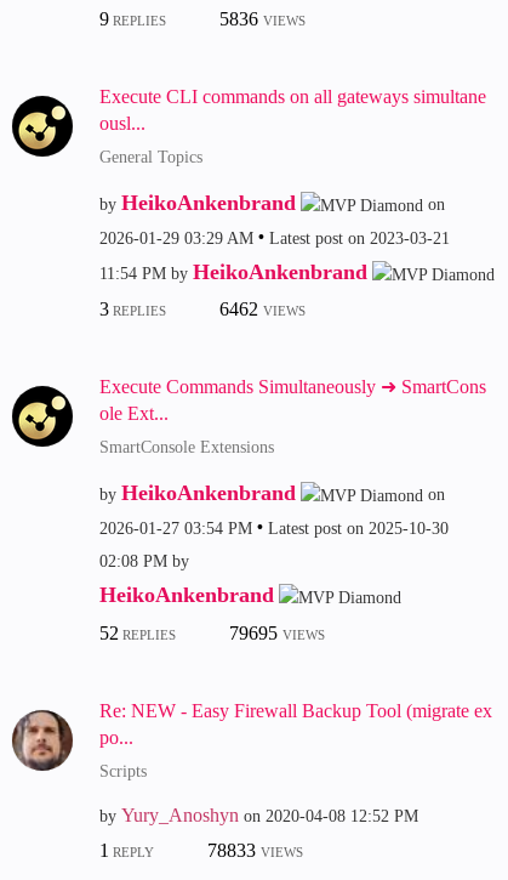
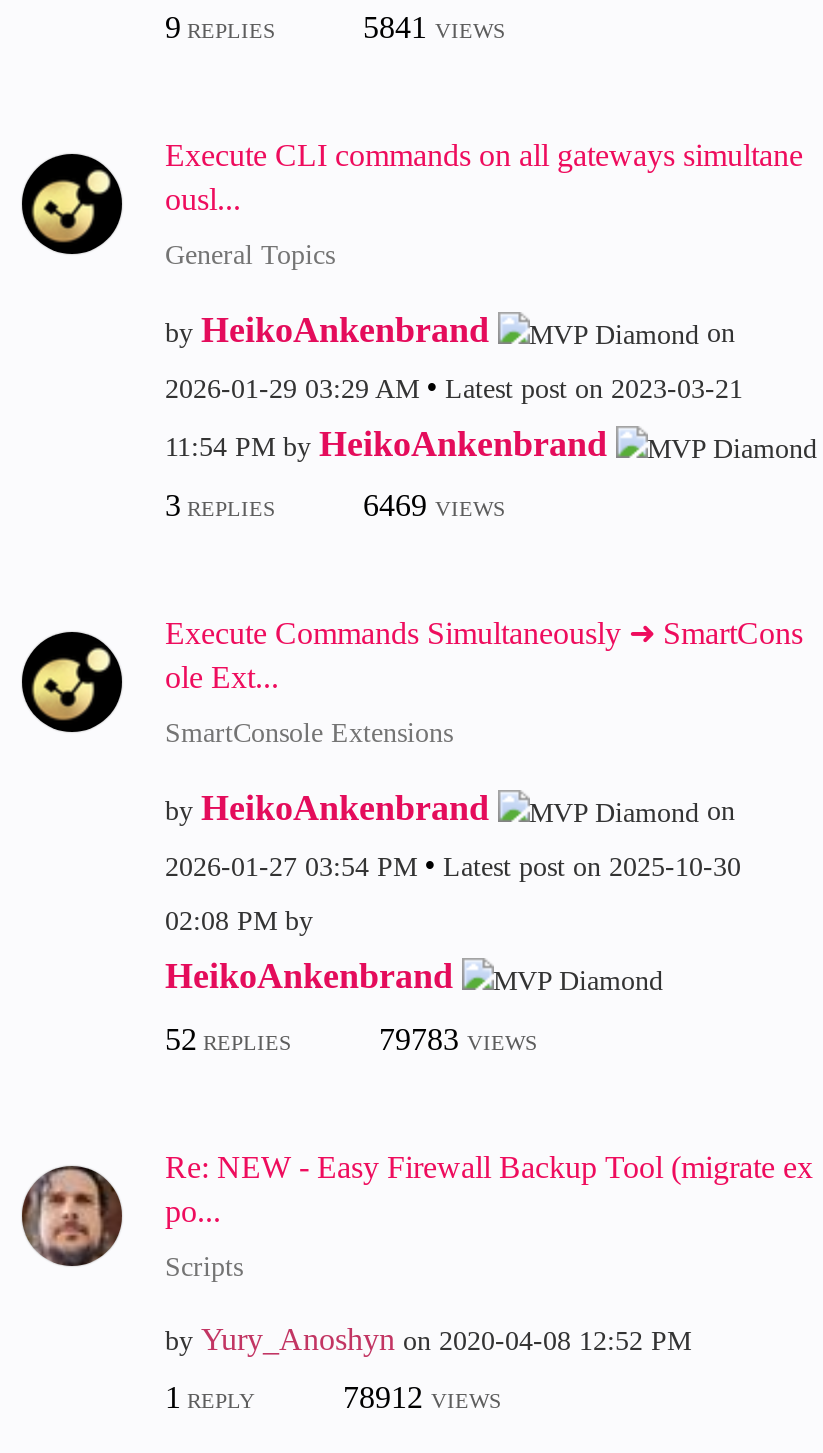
- 5836 VIEWS
+ 5841 VIEWS

- 6462 VIEWS
+ 6469 VIEWS

- 79695 VIEWS
+ 79783 VIEWS

- 78833 VIEWS
+ 78912 VIEWS
